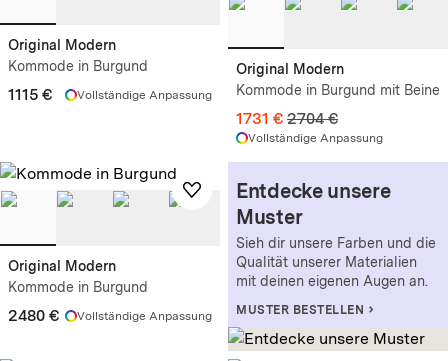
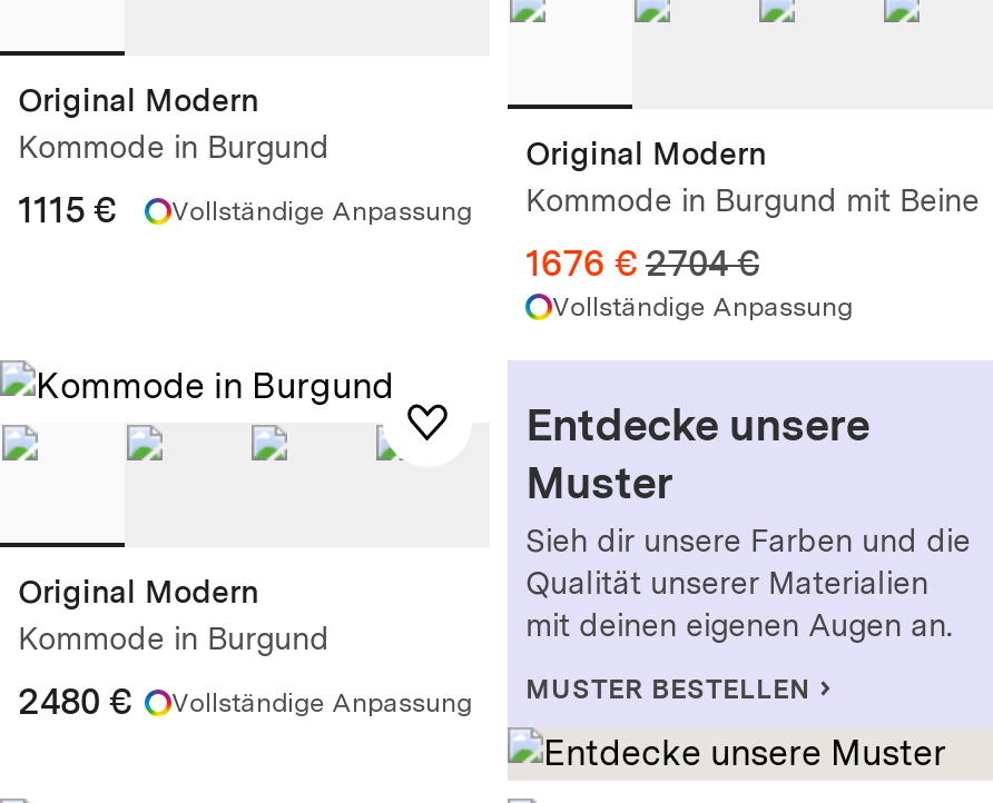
- 1731 € 2704 €
+ 1676 € 2704 €
